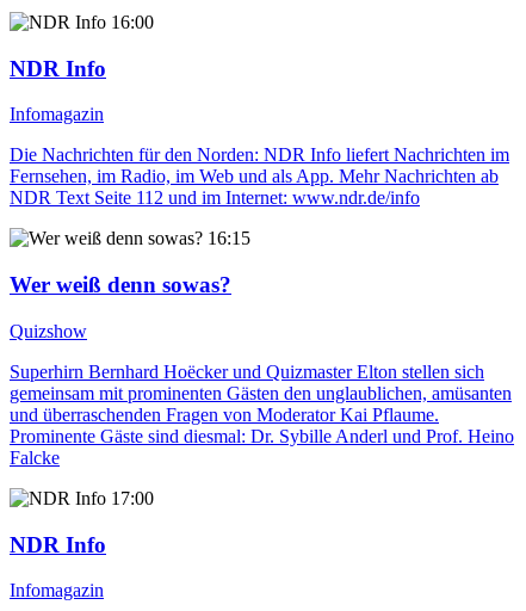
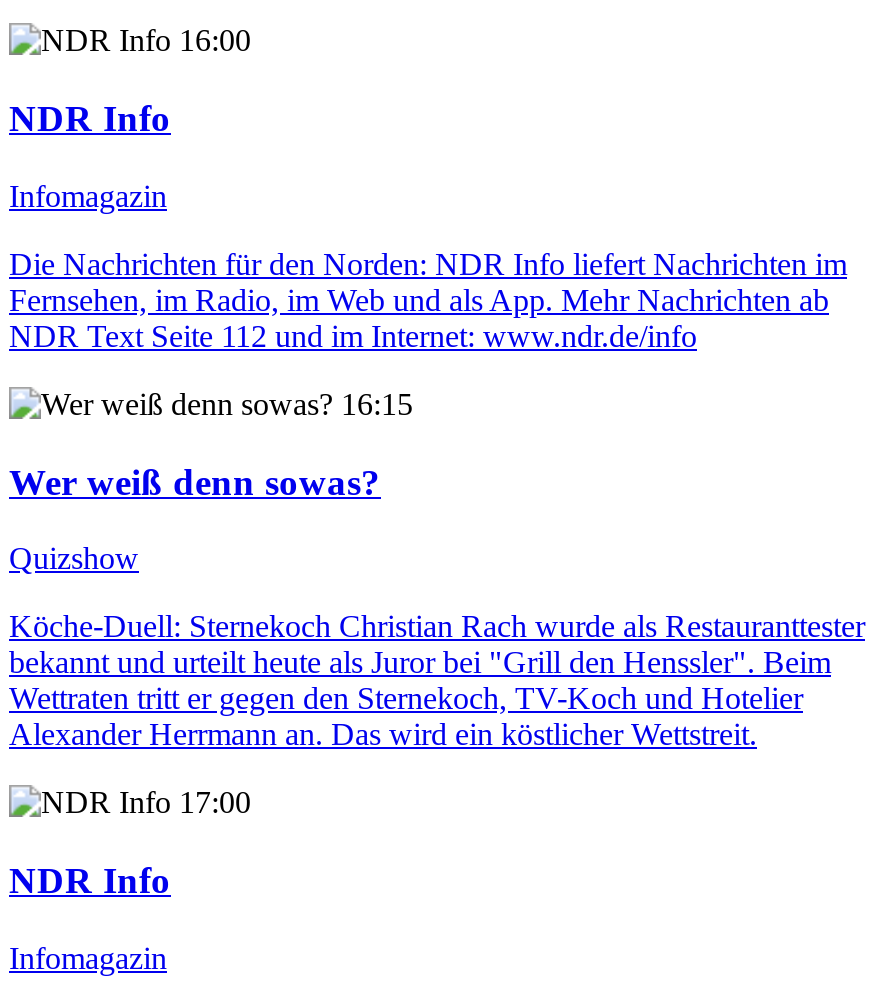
- Superhirn Bernhard Hoëcker und Quizmaster Elton stellen sich
- gemeinsam mit prominenten Gästen den unglaublichen, amüsanten
- und überraschenden Fragen von Moderator Kai Pflaume.
- Prominente Gäste sind diesmal: Dr. Sybille Anderl und Prof. Heino
- Falcke
+ Köche-Duell: Sternekoch Christian Rach wurde als Restauranttester
+ bekannt und urteilt heute als Juror bei "Grill den Henssler". Beim
+ Wettraten tritt er gegen den Sternekoch, TV-Koch und Hotelier
+ Alexander Herrmann an. Das wird ein köstlicher Wettstreit.
